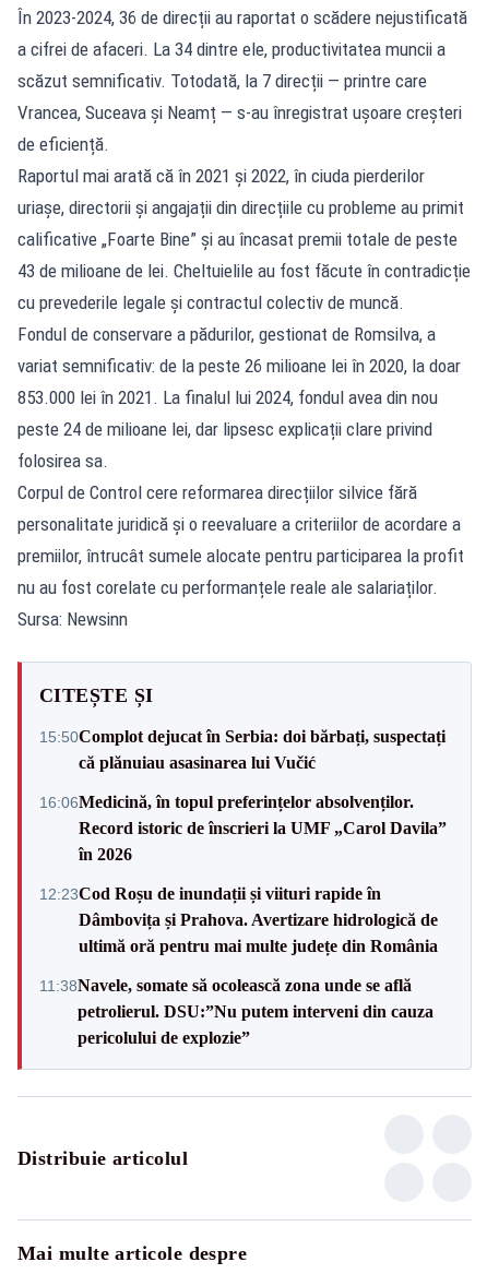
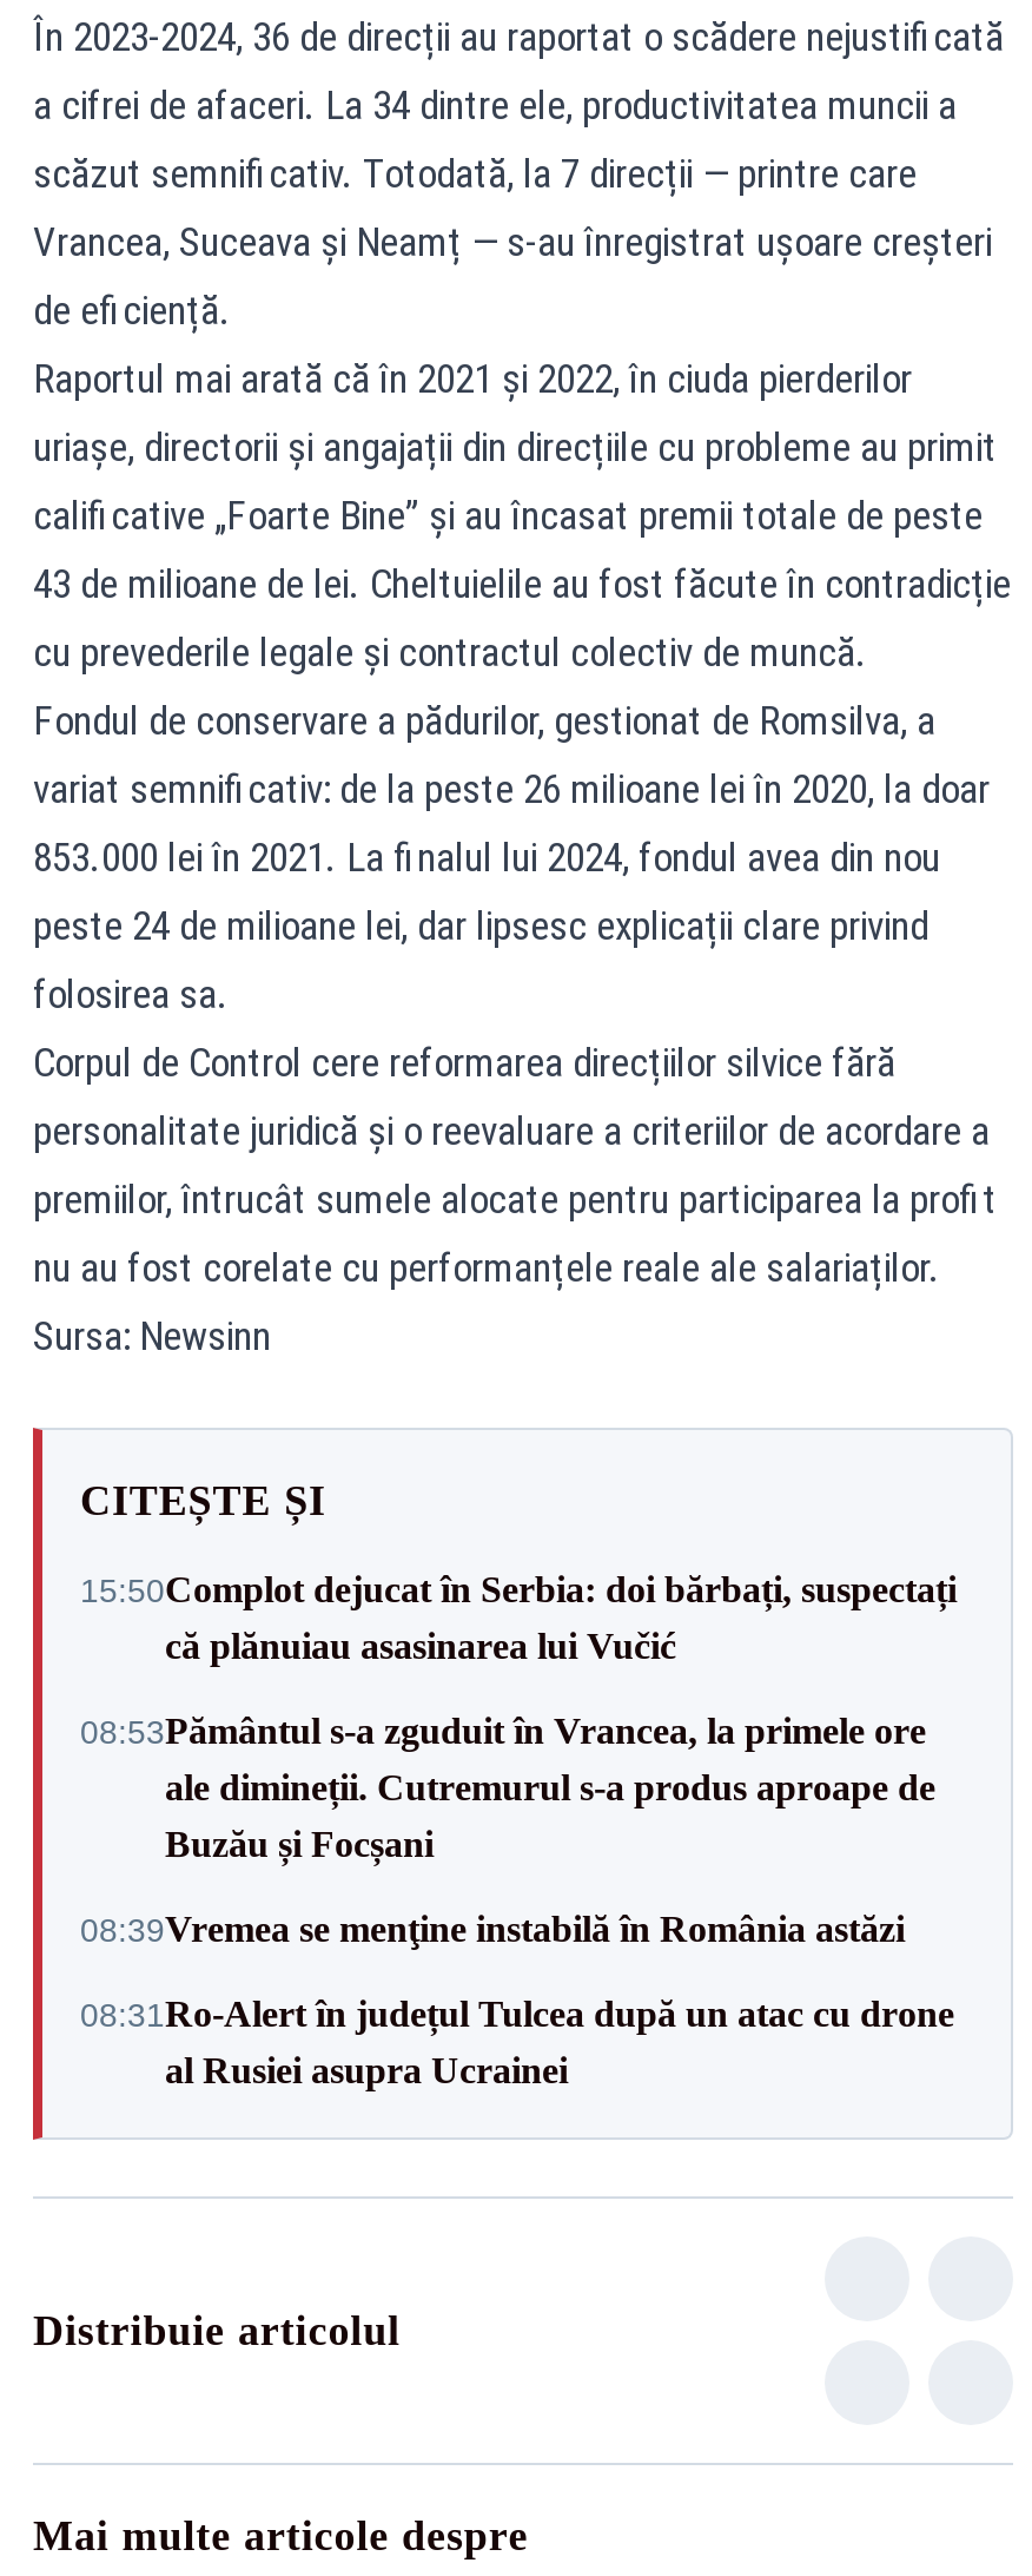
- 16:06Medicină, în topul preferințelor absolvenților.
- Record istoric de înscrieri la UMF „Carol Davila”
- în 2026
+ 08:53Pământul s-a zguduit în Vrancea, la primele ore
+ ale dimineții. Cutremurul s-a produs aproape de
+ Buzău și Focșani

- 12:23Cod Roșu de inundații și viituri rapide în
- Dâmbovița și Prahova. Avertizare hidrologică de
- ultimă oră pentru mai multe județe din România
+ 08:39Vremea se menţine instabilă în România astăzi

- 11:38Navele, somate să ocolească zona unde se află
- petrolierul. DSU:”Nu putem interveni din cauza
- pericolului de explozie”
+ 08:31Ro-Alert în județul Tulcea după un atac cu drone
+ al Rusiei asupra Ucrainei
